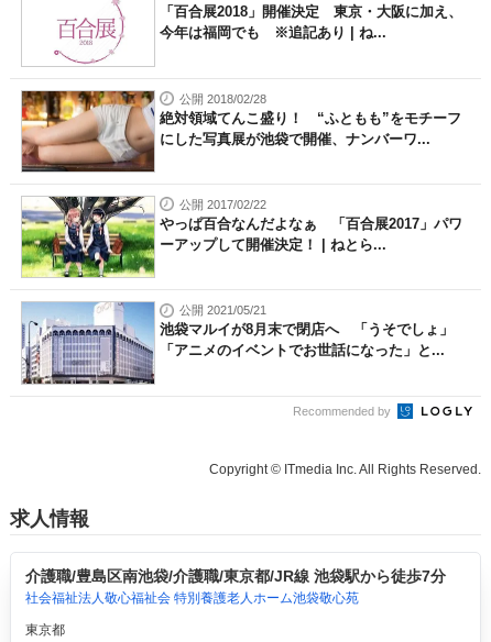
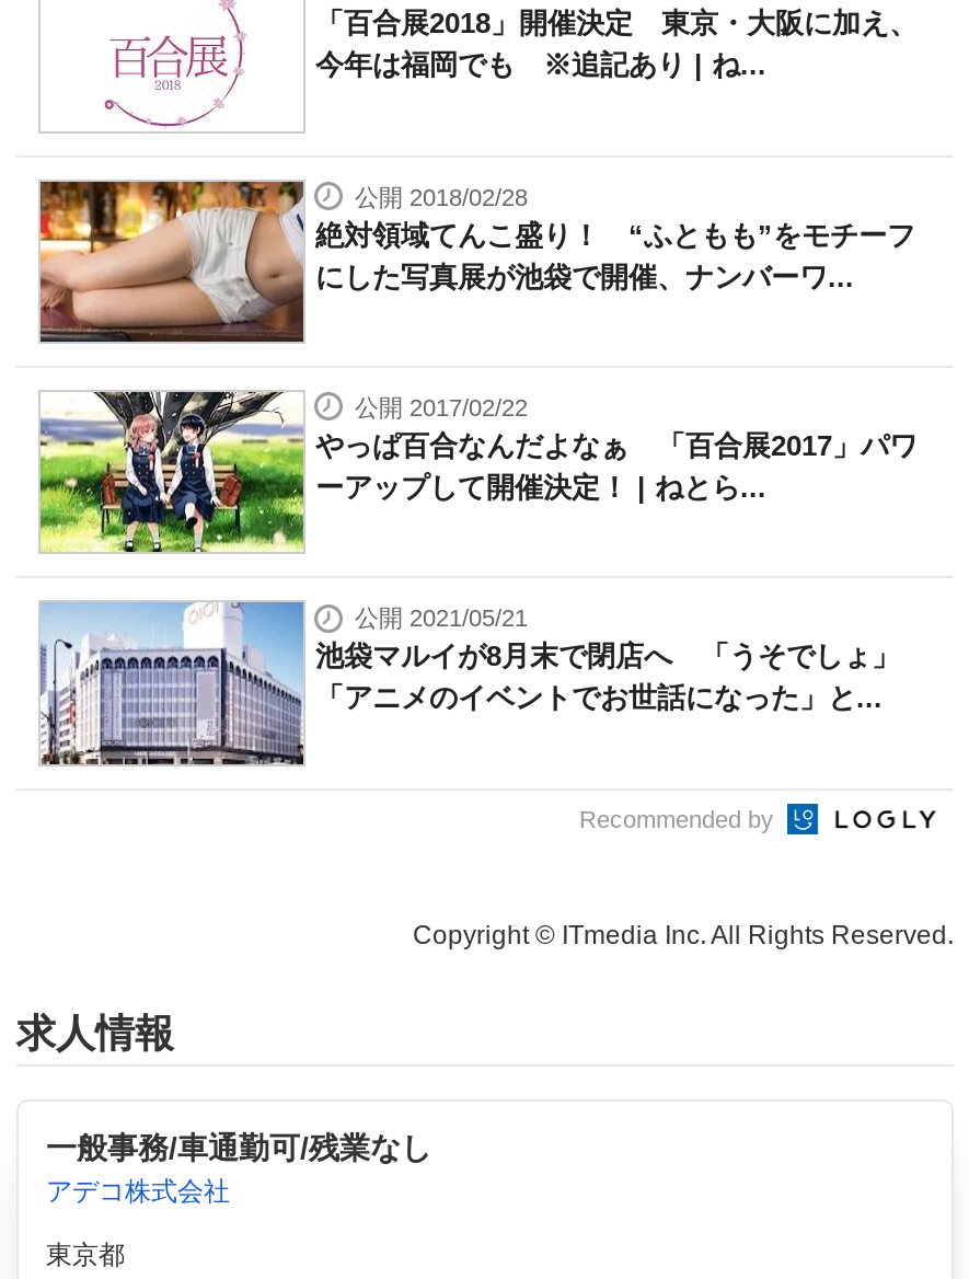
- 介護職/豊島区南池袋/介護職/東京都/JR線 池袋駅から徒歩7分
- 社会福祉法人敬心福祉会 特別養護老人ホーム池袋敬心苑
+ 一般事務/車通勤可/残業なし
+ アデコ株式会社
